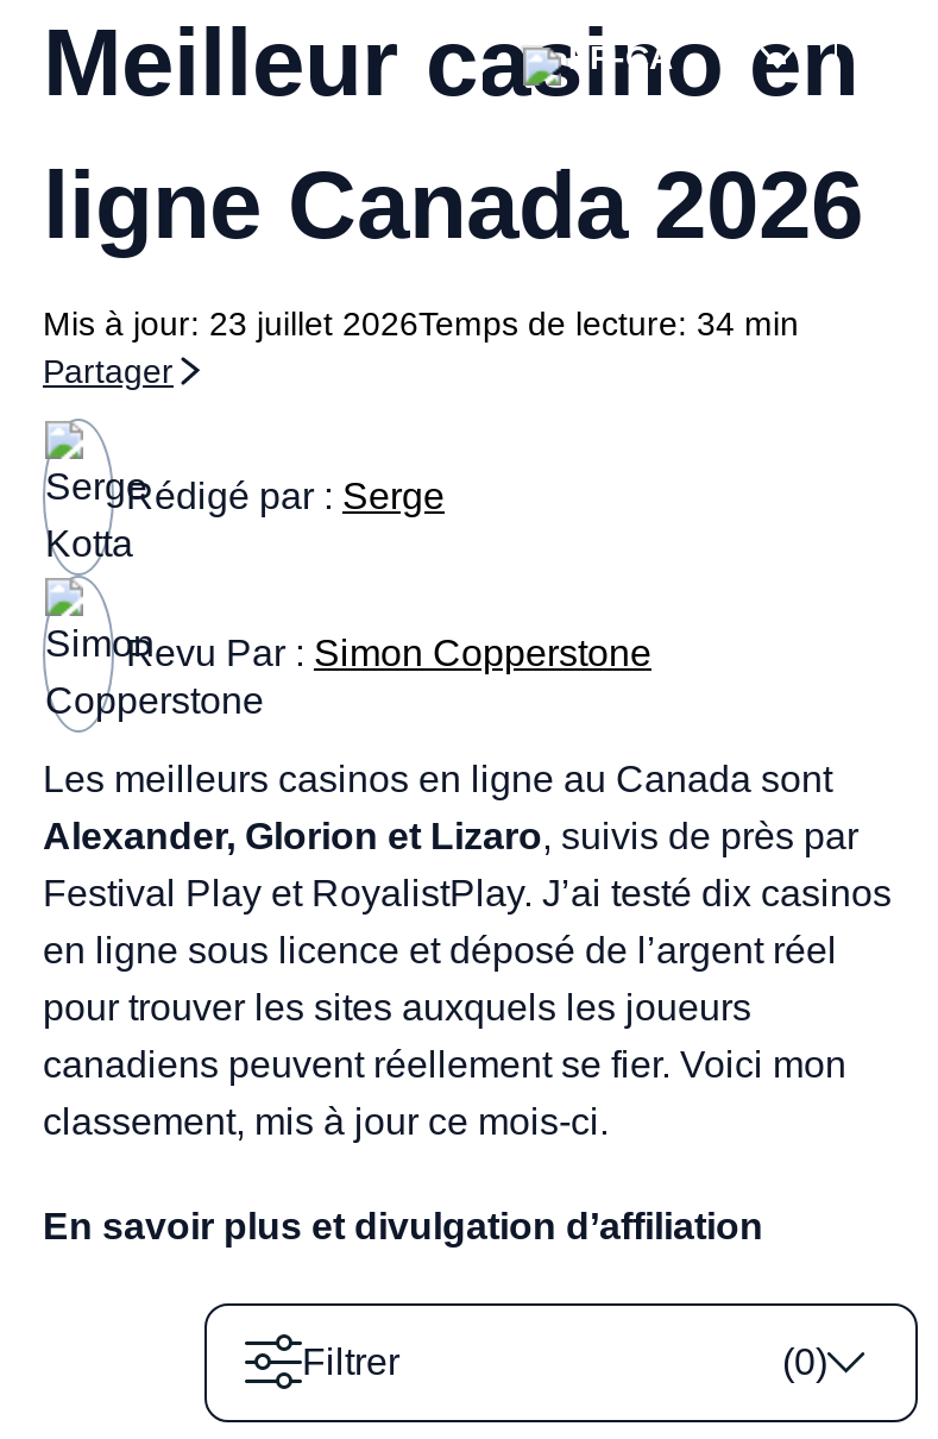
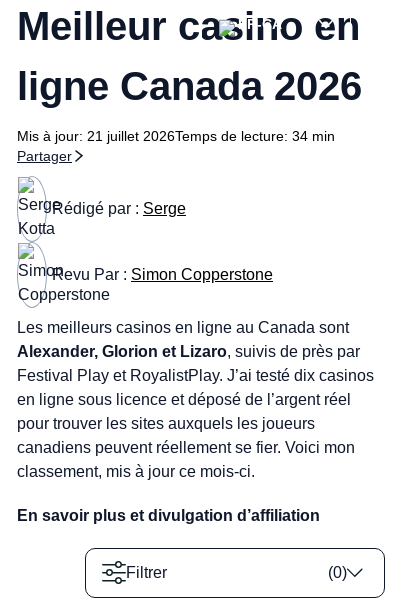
- Mis à jour: 23 juillet 2026Temps de lecture: 34 min
+ Mis à jour: 21 juillet 2026Temps de lecture: 34 min
